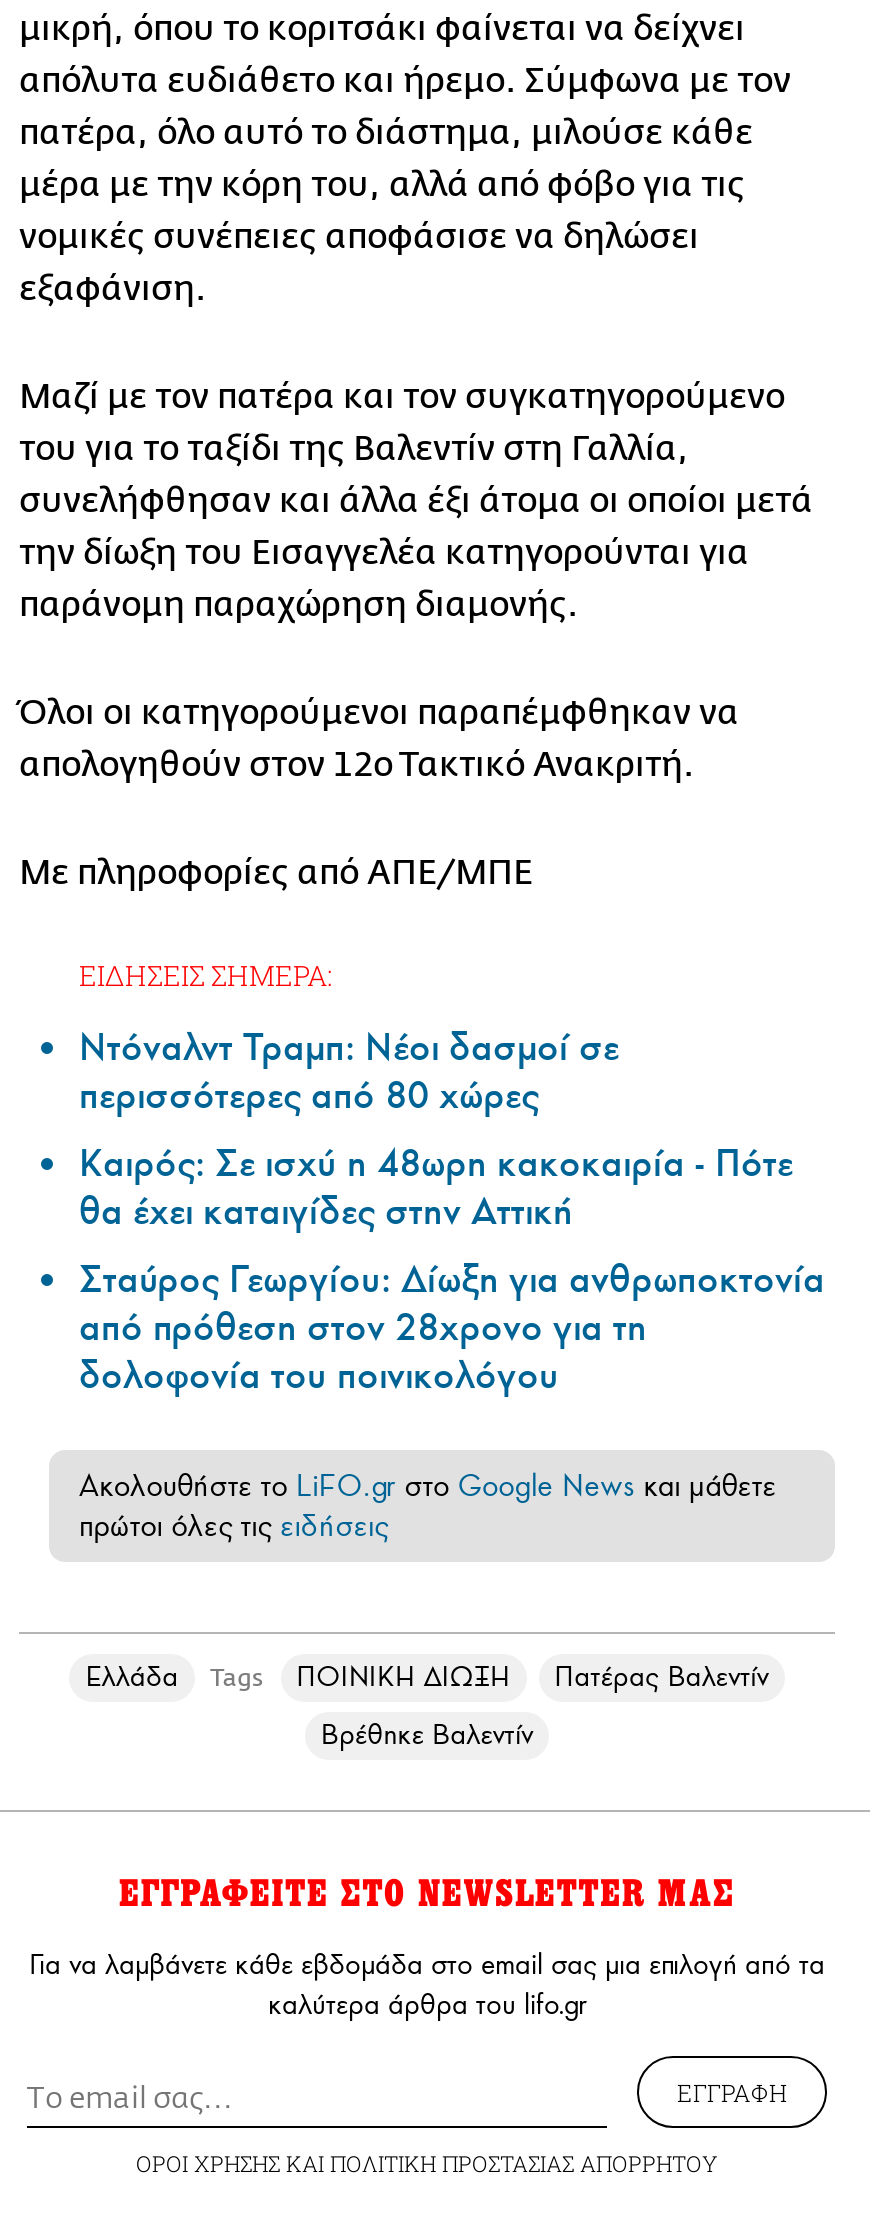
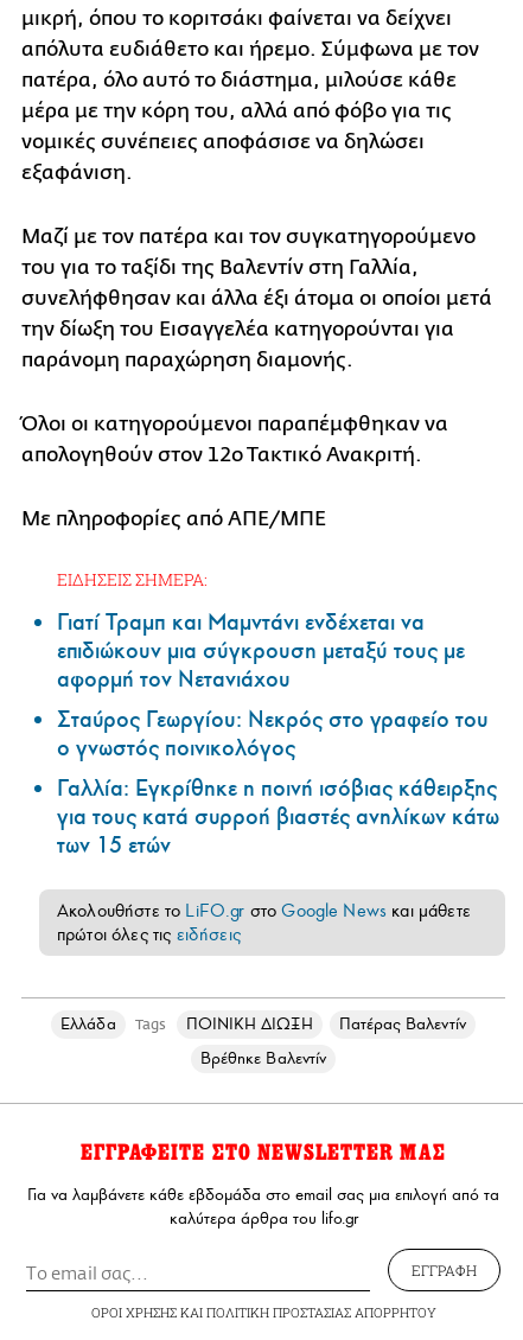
- Ντόναλντ Τραμπ: Νέοι δασμοί σε
- περισσότερες από 80 χώρες
- Καιρός: Σε ισχύ η 48ωρη κακοκαιρία - Πότε
- θα έχει καταιγίδες στην Αττική
- Σταύρος Γεωργίου: Δίωξη για ανθρωποκτονία
- από πρόθεση στον 28χρονο για τη
- δολοφονία του ποινικολόγου
+ Γιατί Τραμπ και Μαμντάνι ενδέχεται να
+ επιδιώκουν μια σύγκρουση μεταξύ τους με
+ αφορμή τον Νετανιάχου
+ Σταύρος Γεωργίου: Νεκρός στο γραφείο του
+ ο γνωστός ποινικολόγος
+ Γαλλία: Εγκρίθηκε η ποινή ισόβιας κάθειρξης
+ για τους κατά συρροή βιαστές ανηλίκων κάτω
+ των 15 ετών
